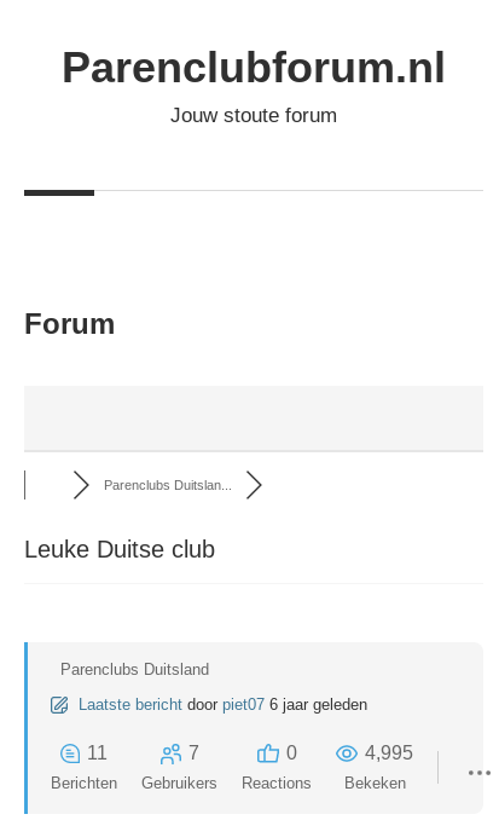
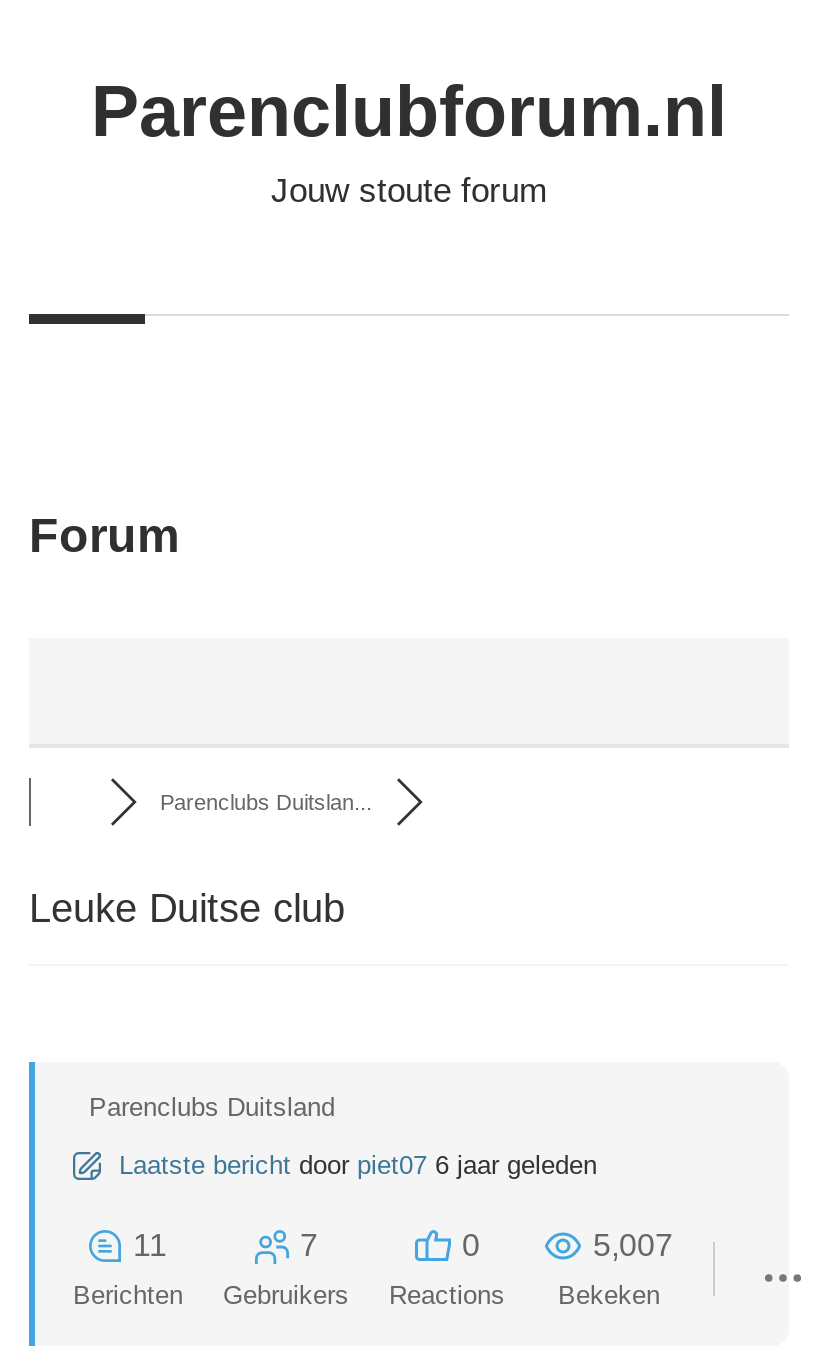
- 4,995
+ 5,007
